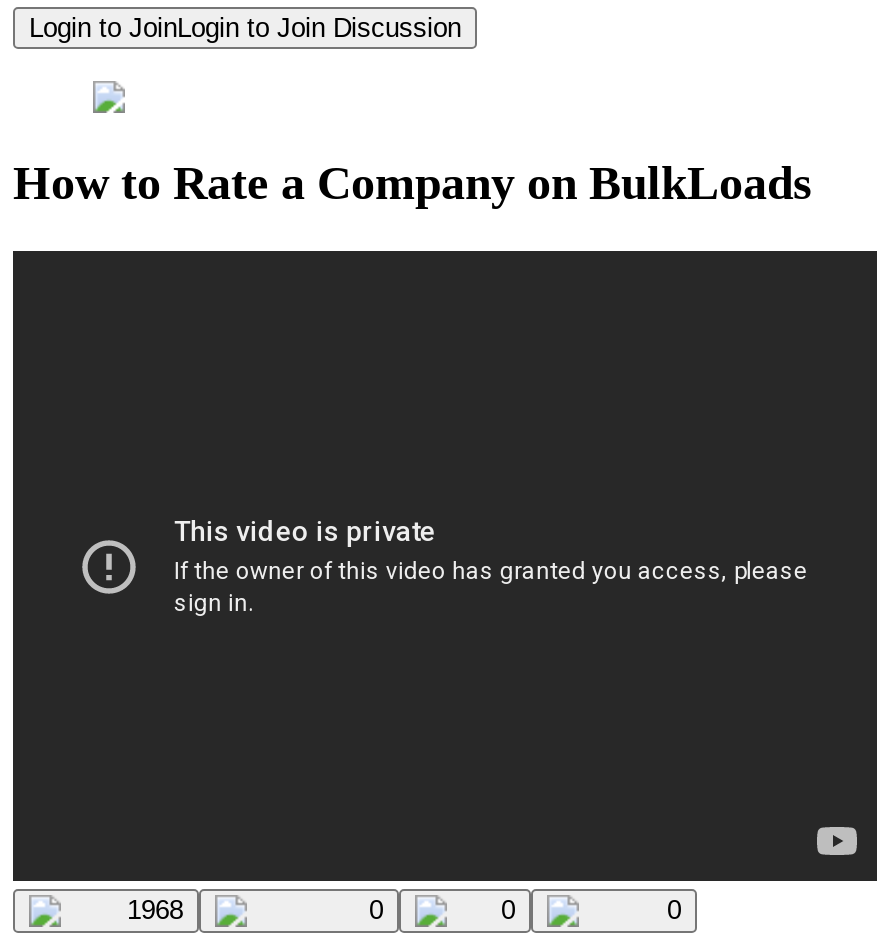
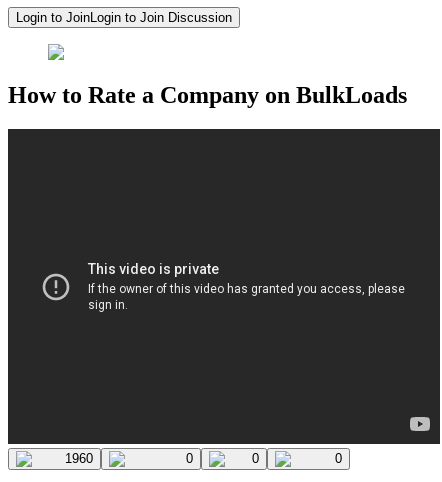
- 1968
+ 1960
